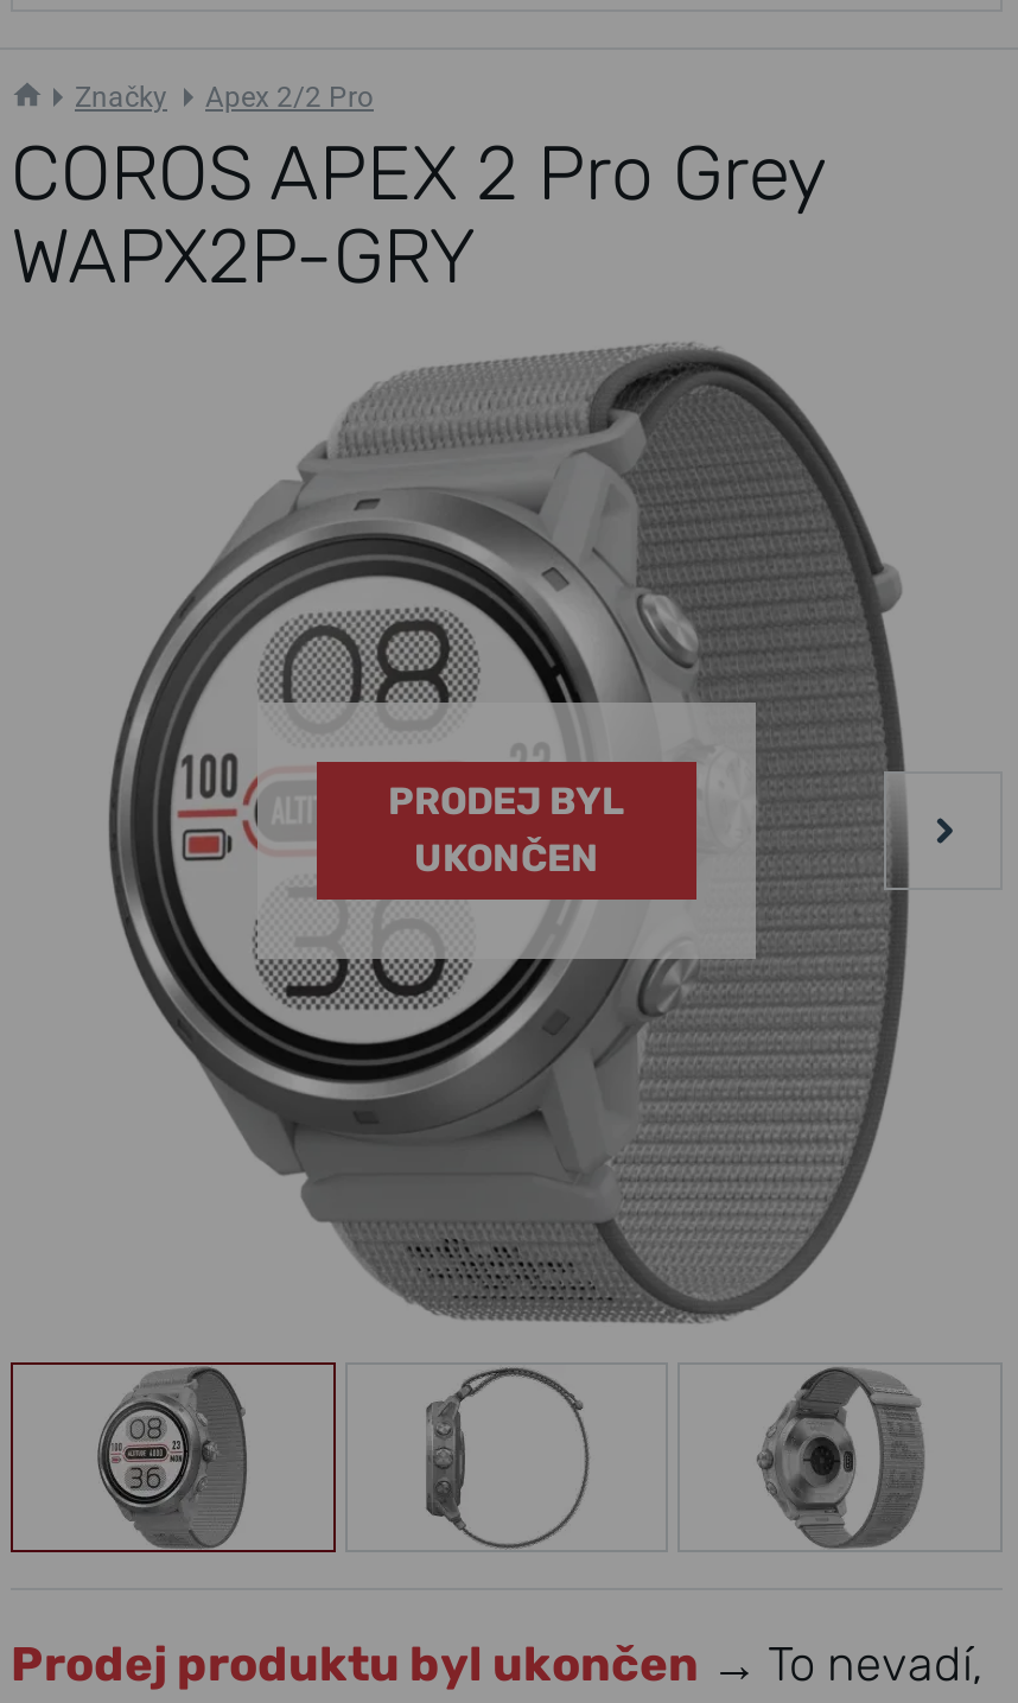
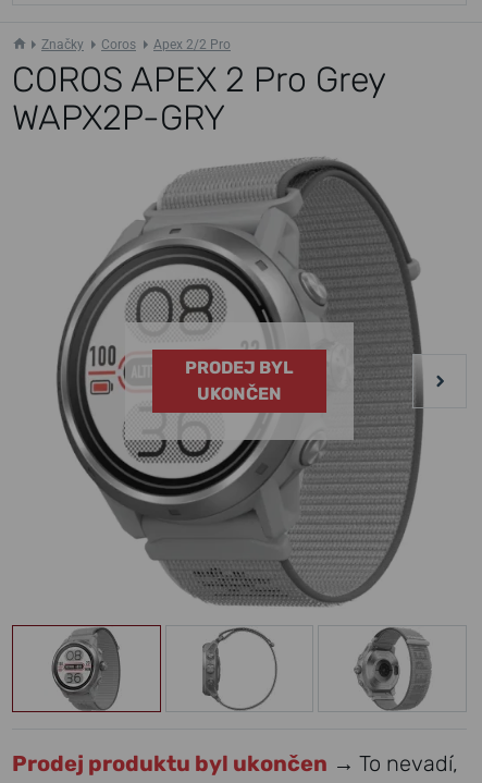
+ Coros
